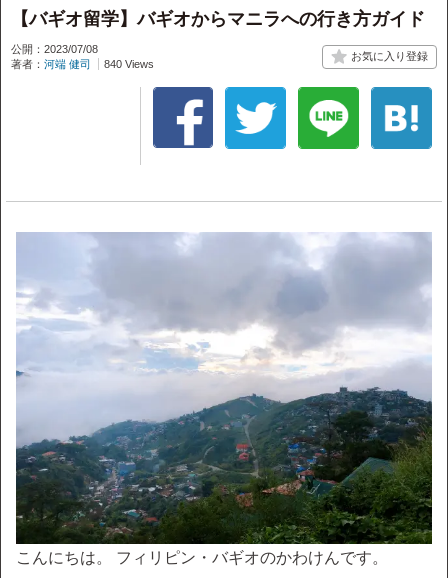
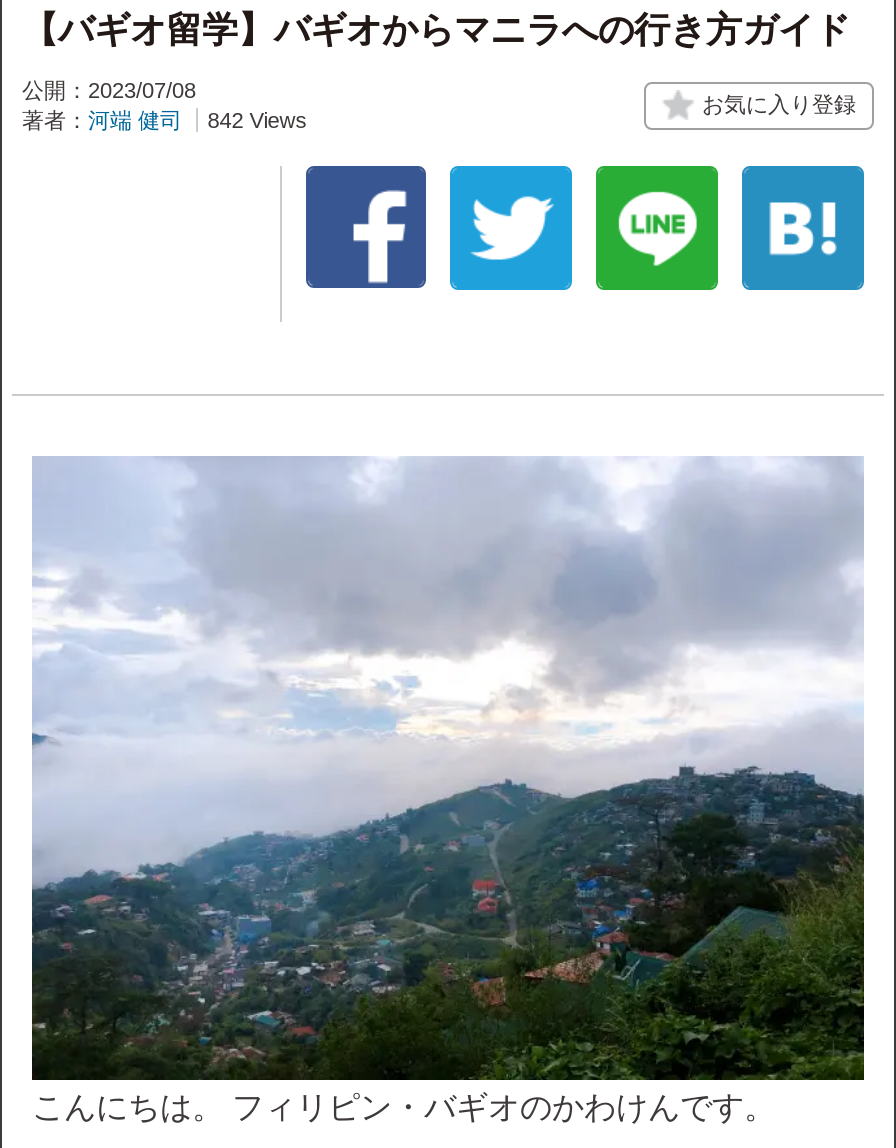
- 著者：河端 健司 840 Views
+ 著者：河端 健司 842 Views
